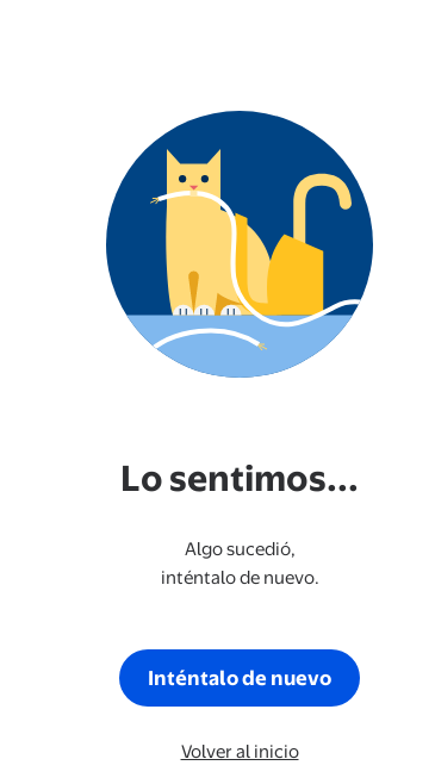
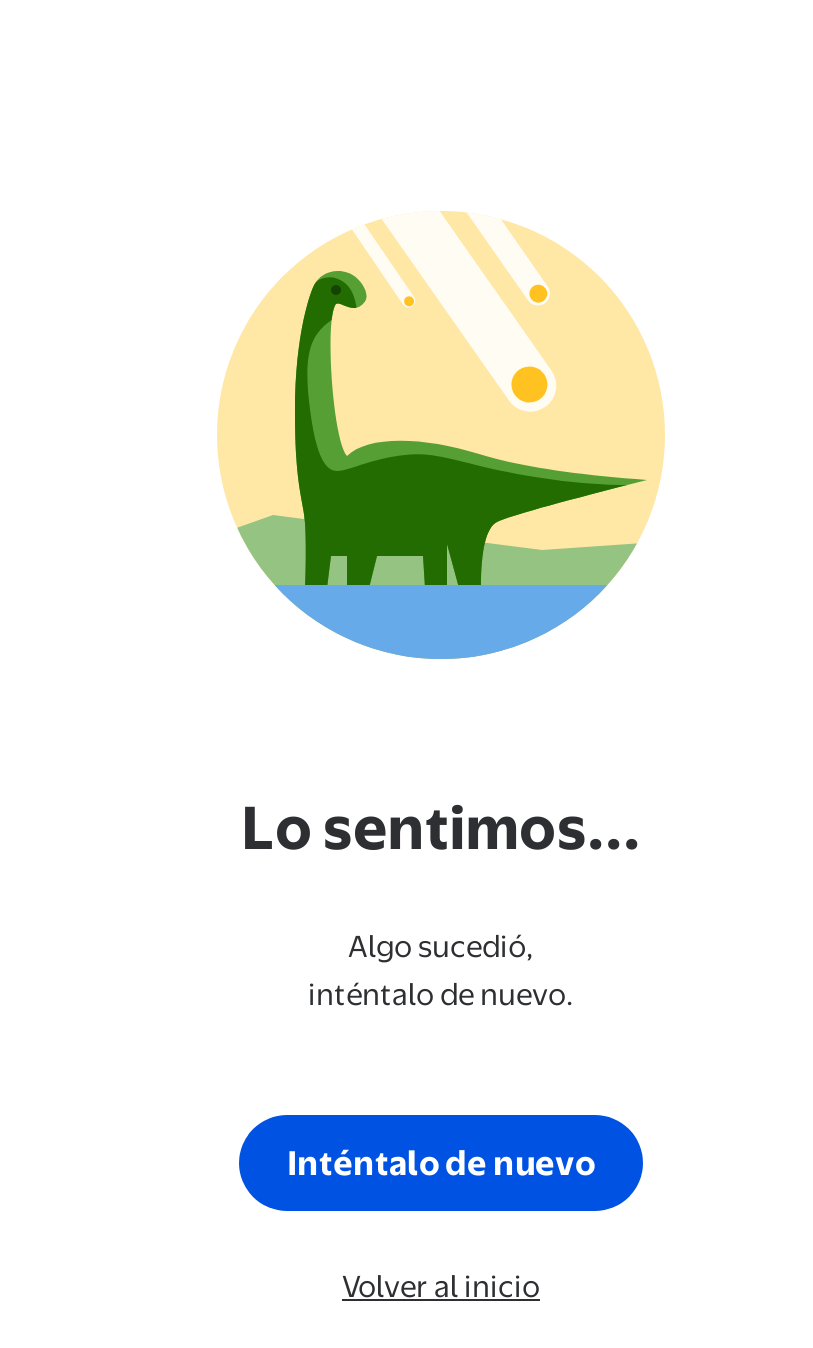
- [image]
+ [image]
